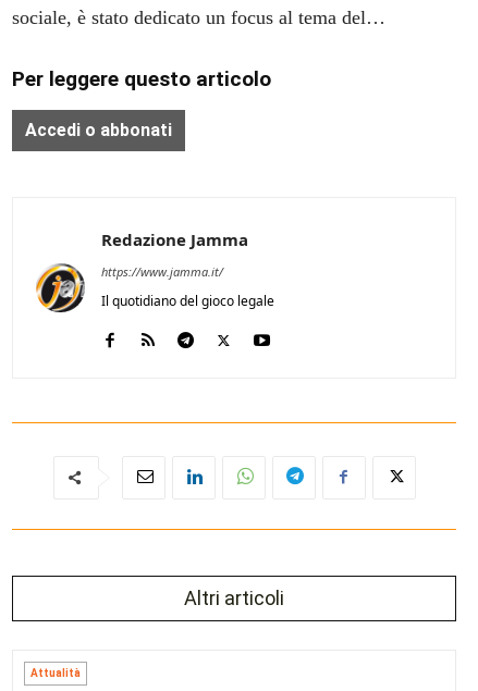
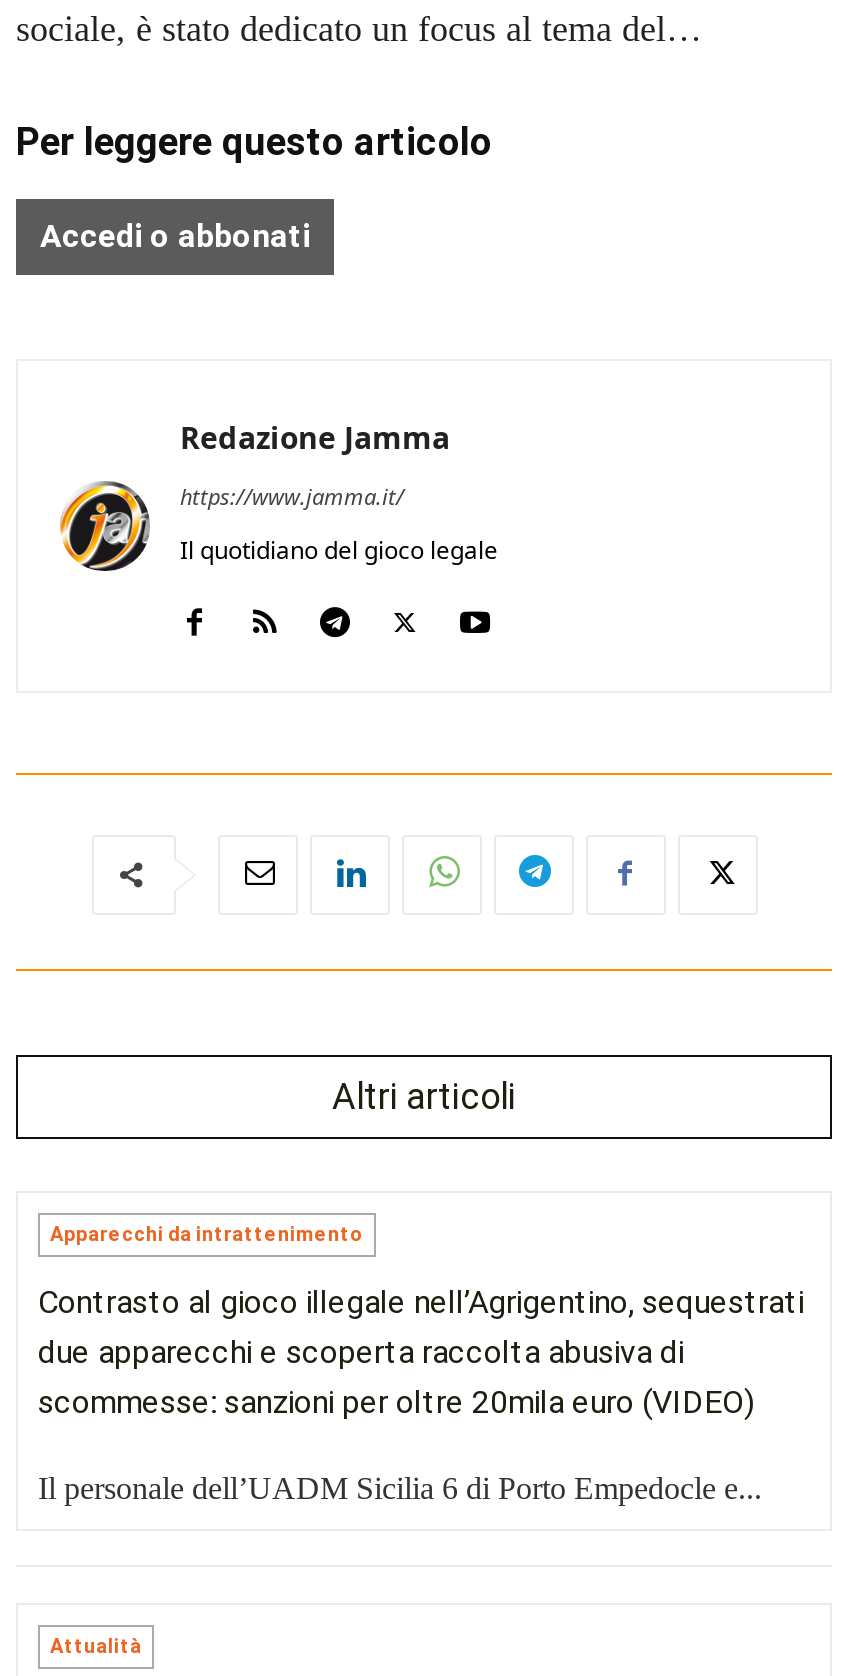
+ Apparecchi da intrattenimento
+ Contrasto al gioco illegale nell’Agrigentino, sequestrati
+ due apparecchi e scoperta raccolta abusiva di
+ scommesse: sanzioni per oltre 20mila euro (VIDEO)
+ Il personale dell’UADM Sicilia 6 di Porto Empedocle e...
